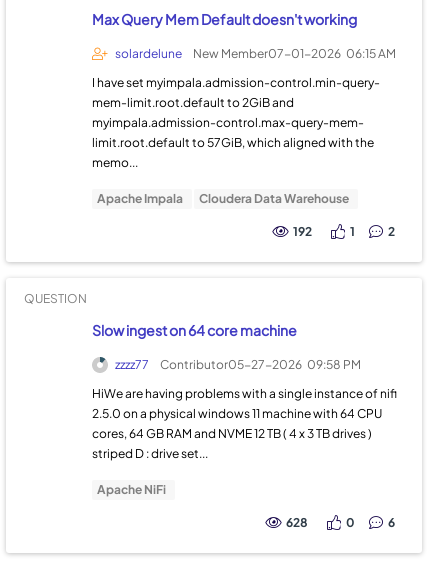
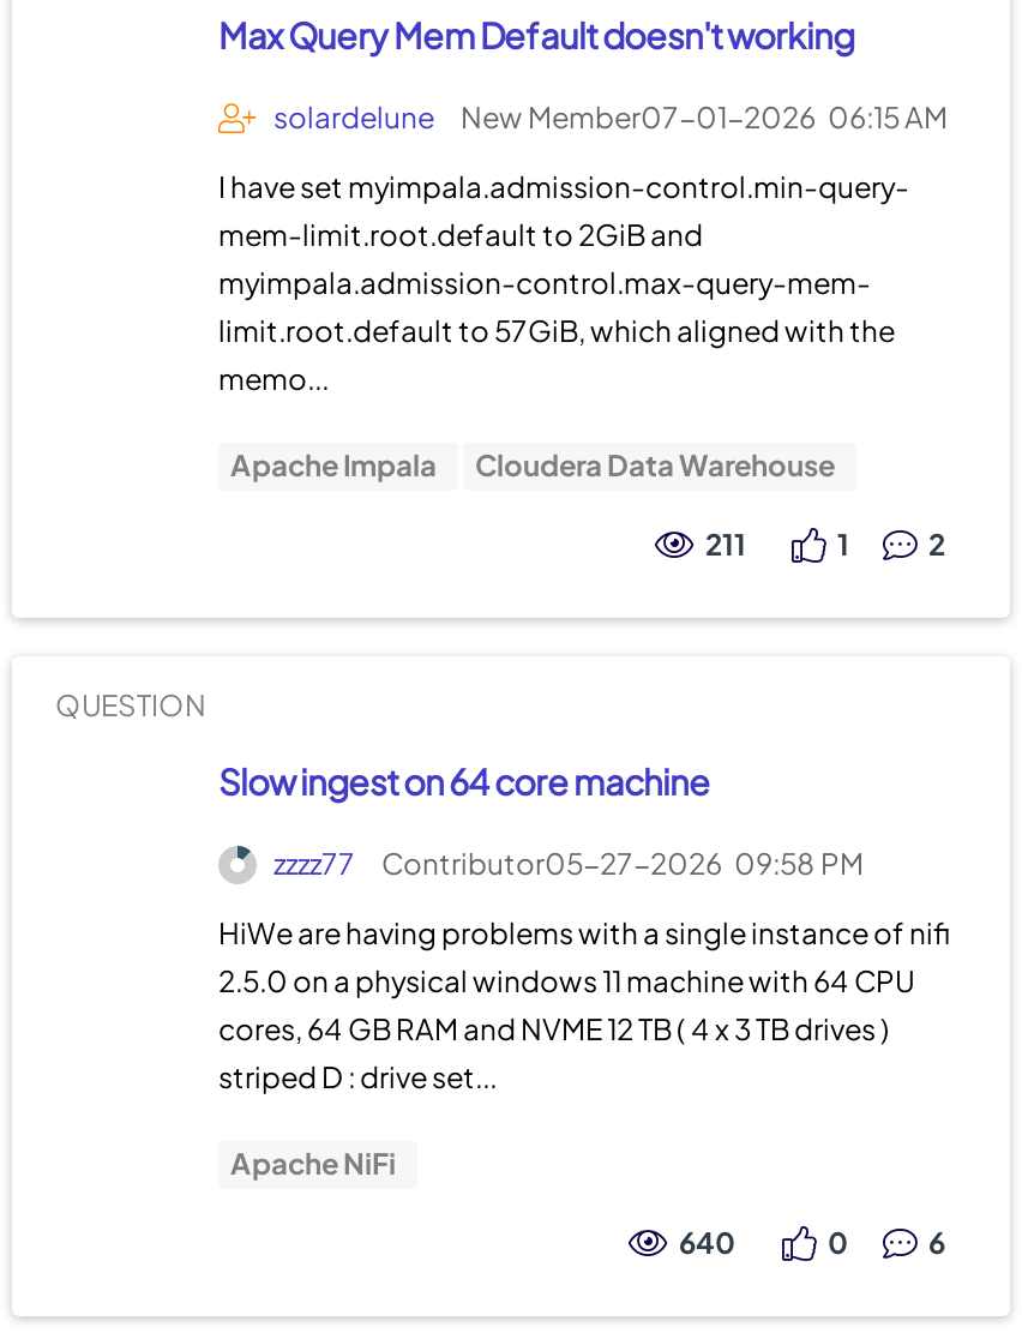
- 192
+ 211

- 628
+ 640
